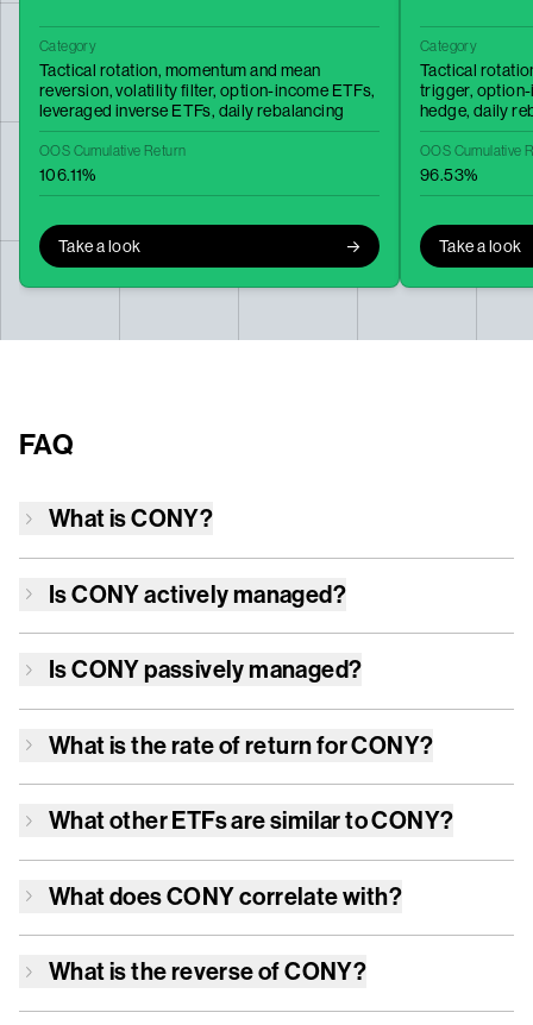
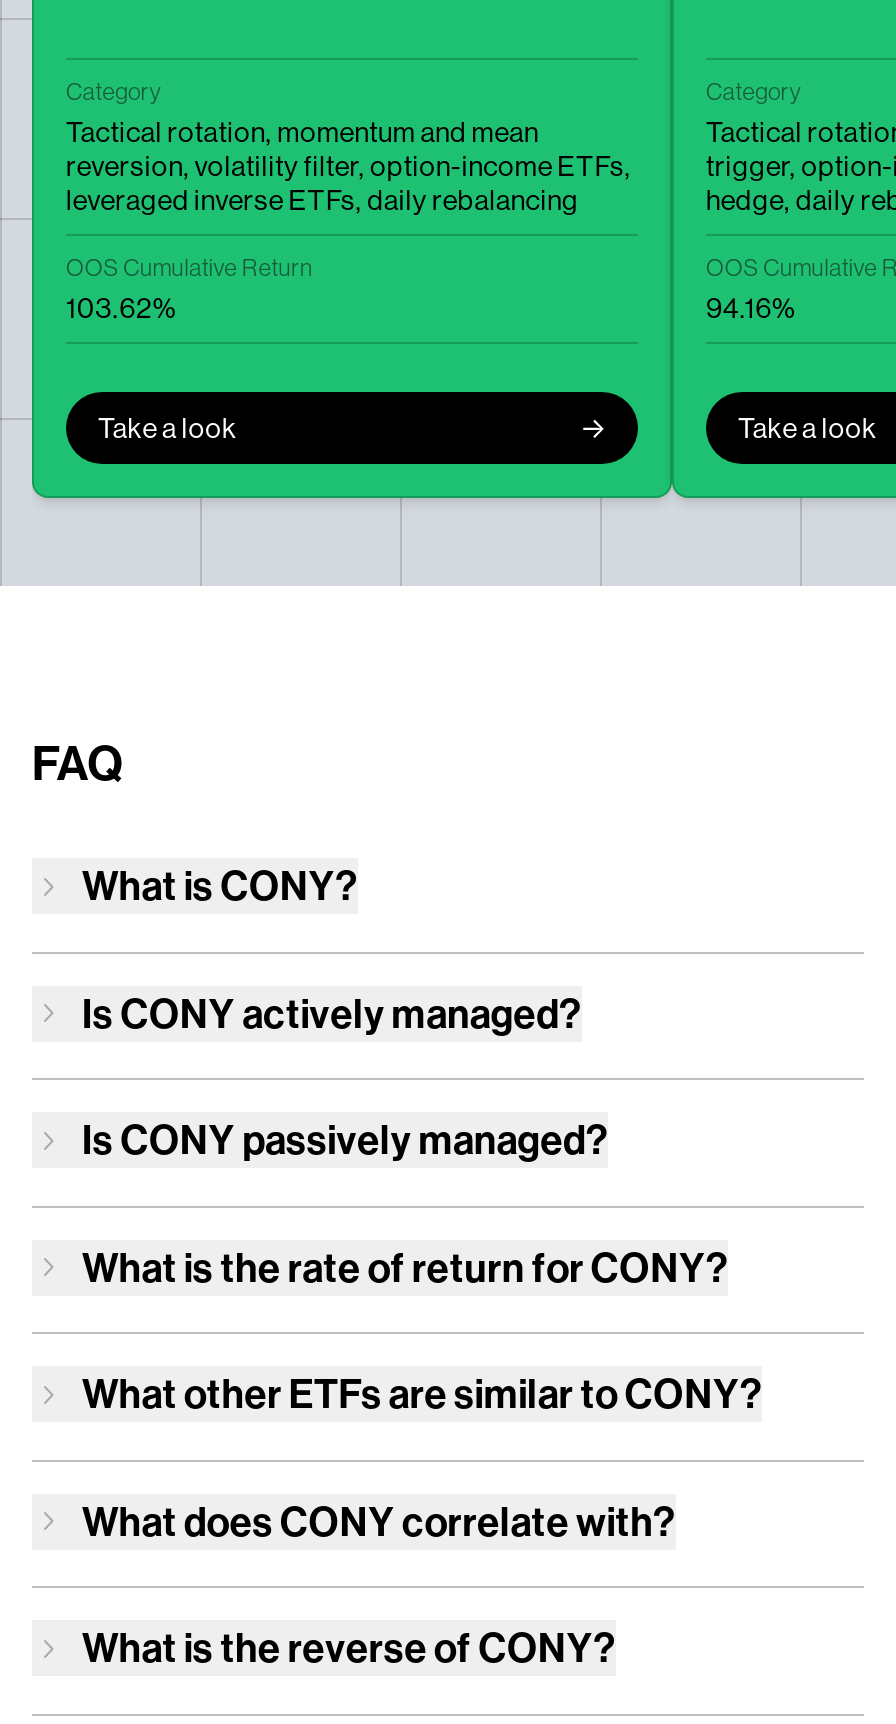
- 106.11%
+ 103.62%

- 96.53%
+ 94.16%
